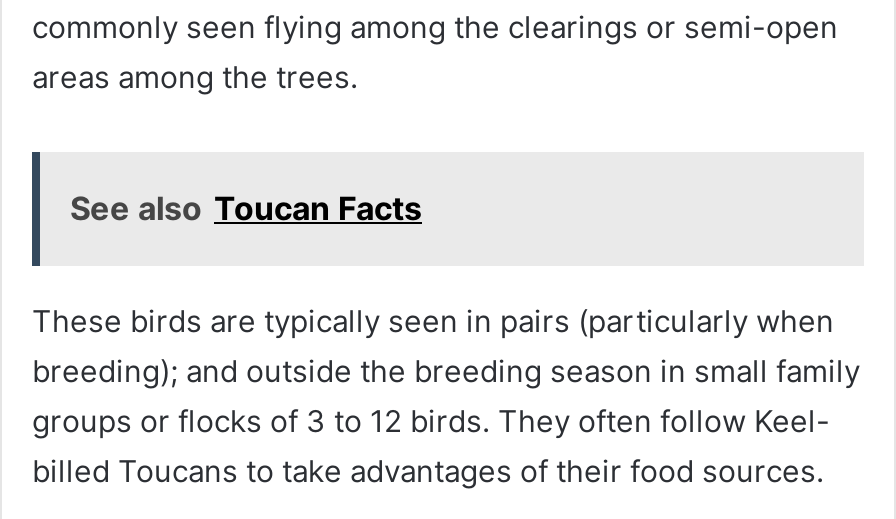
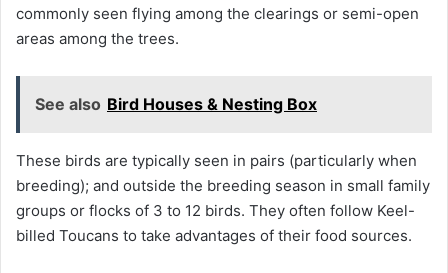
- See also Toucan Facts
+ See also Bird Houses & Nesting Box
